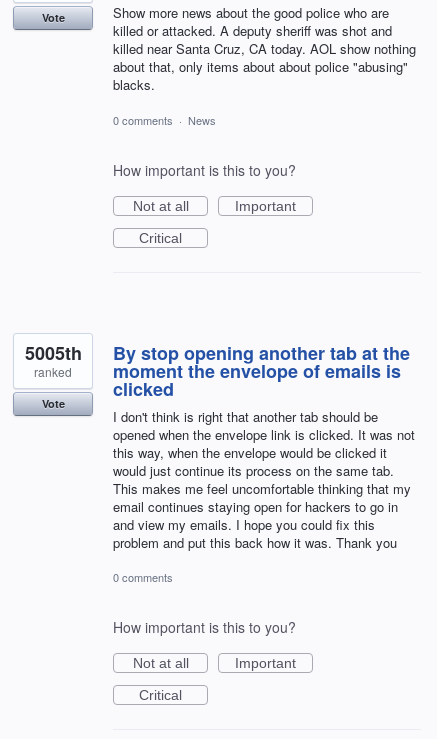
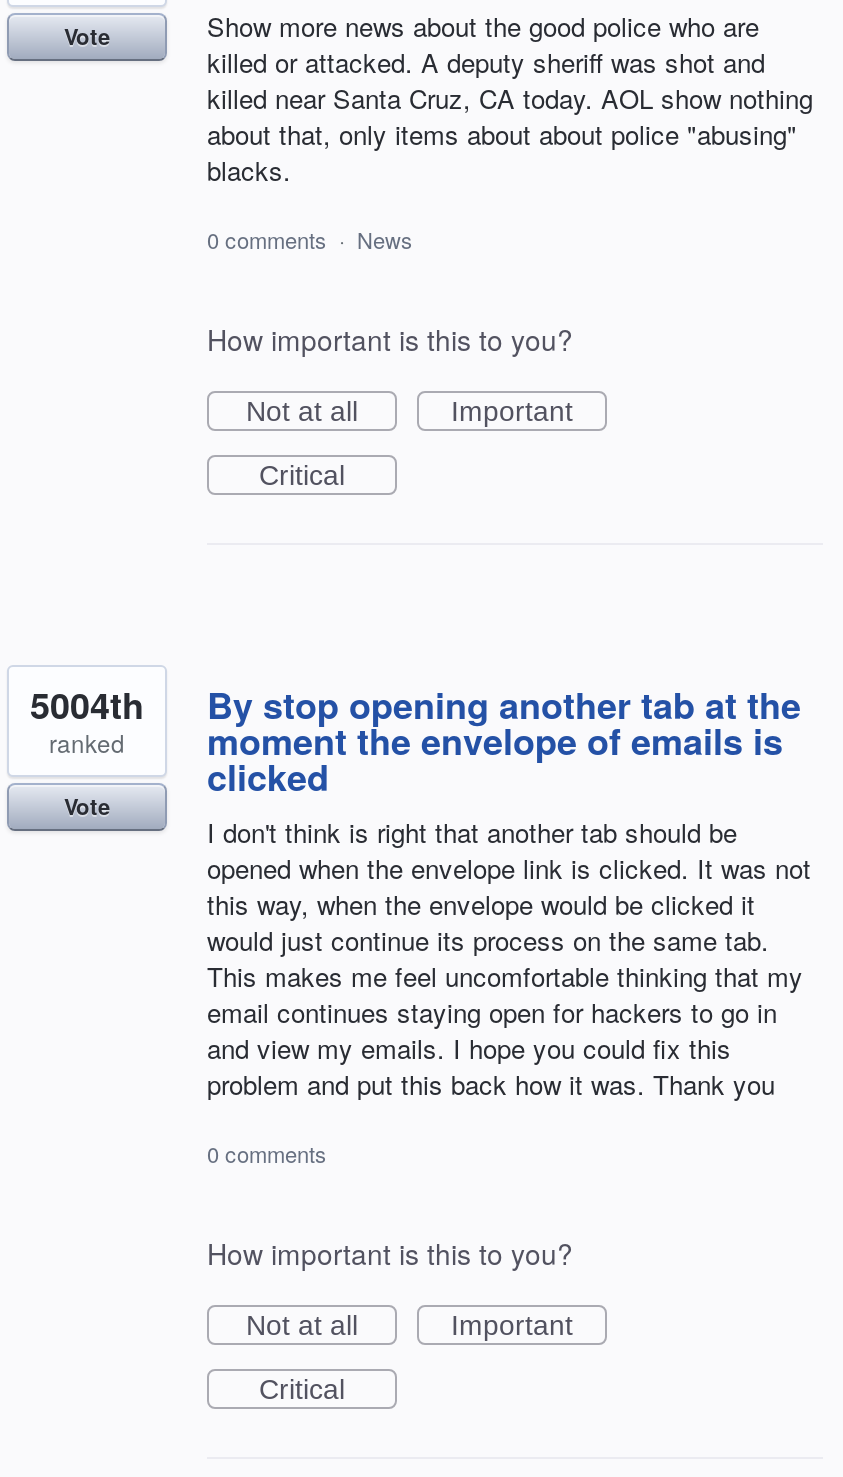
- 5005th By stop opening another tab at the
+ 5004th By stop opening another tab at the
